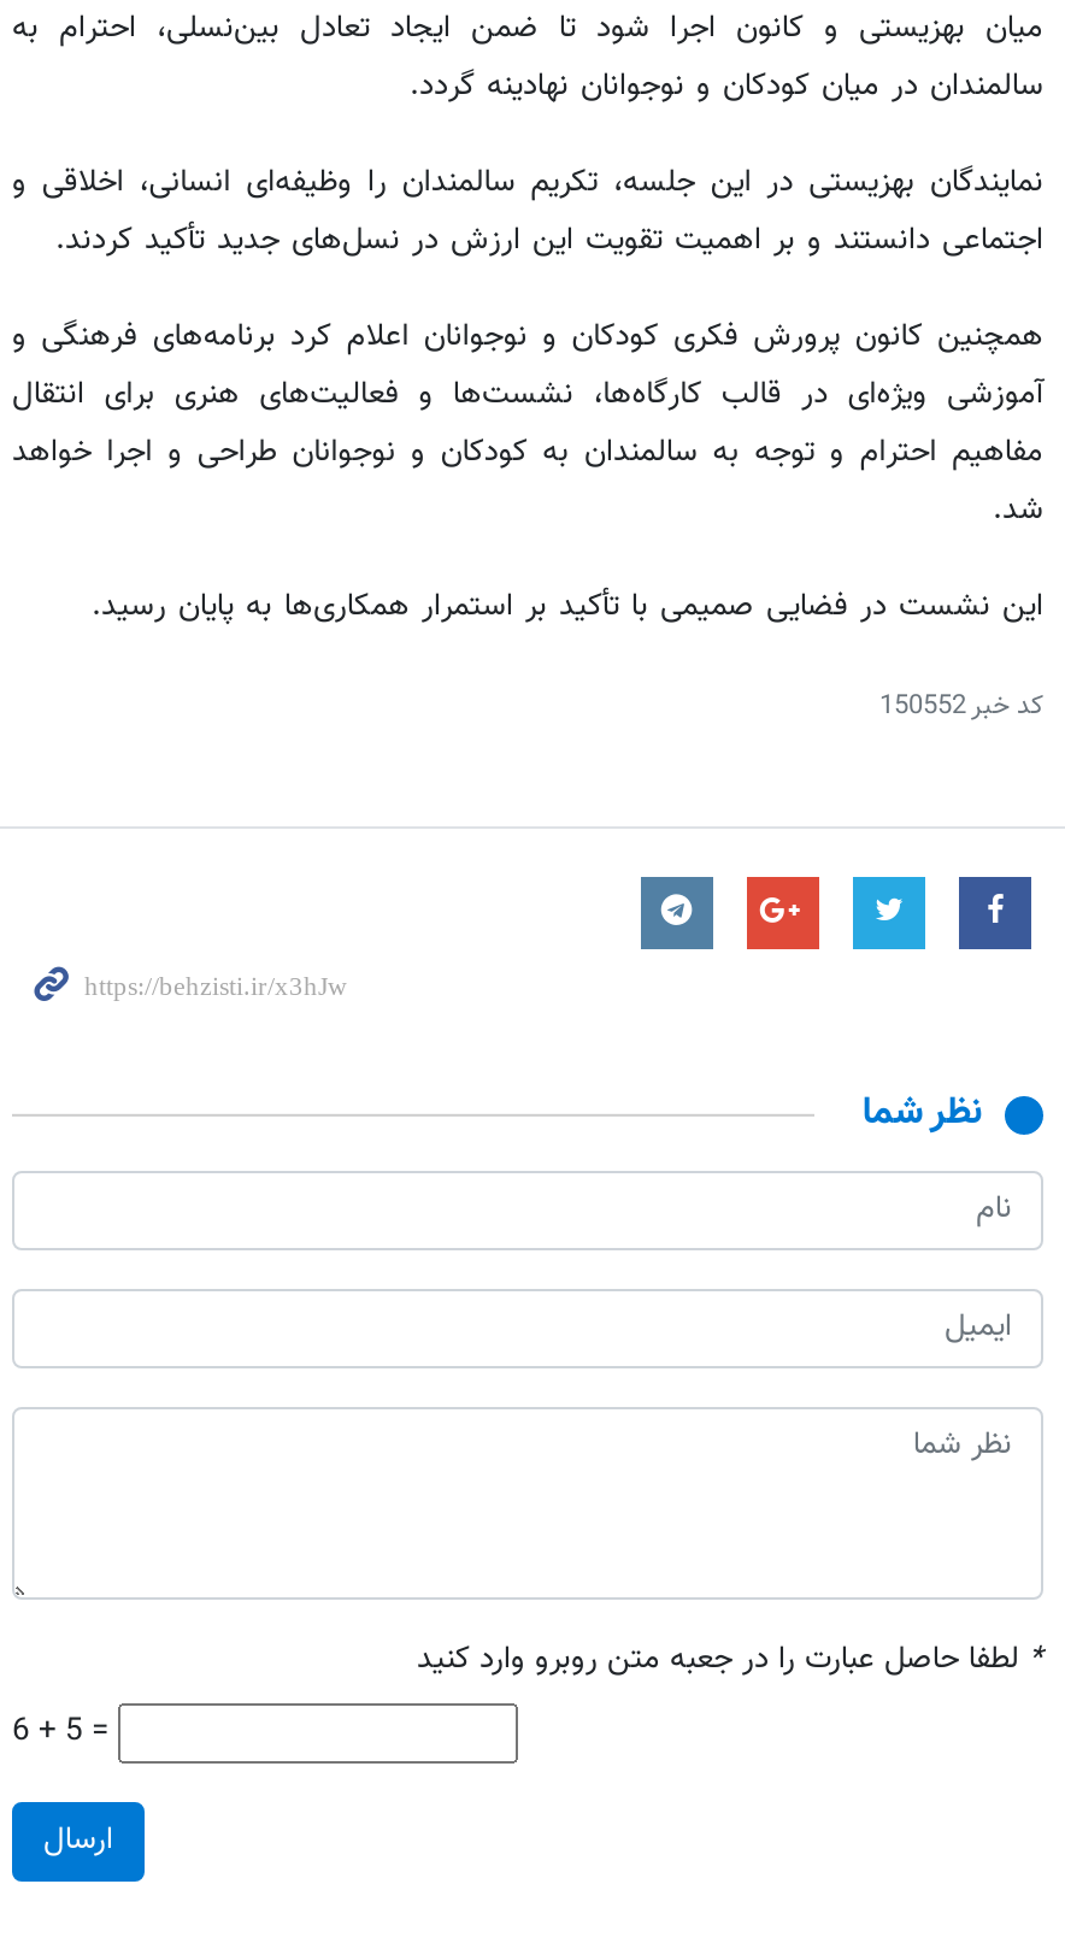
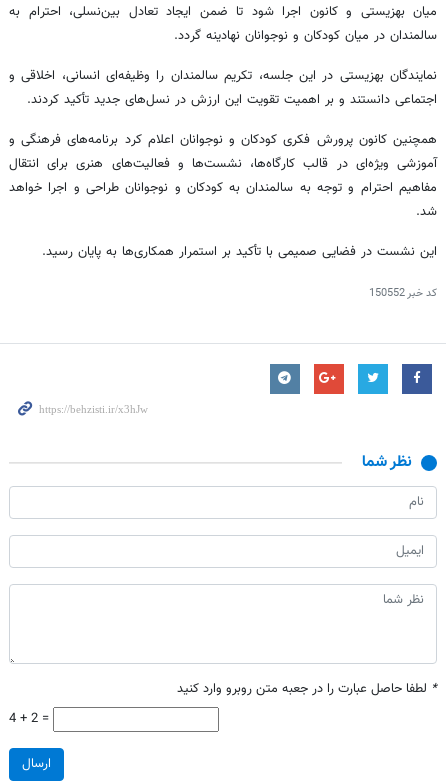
- 6 + 5 =
+ 4 + 2 =
